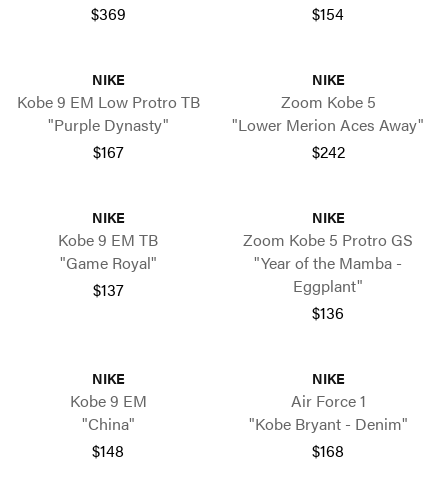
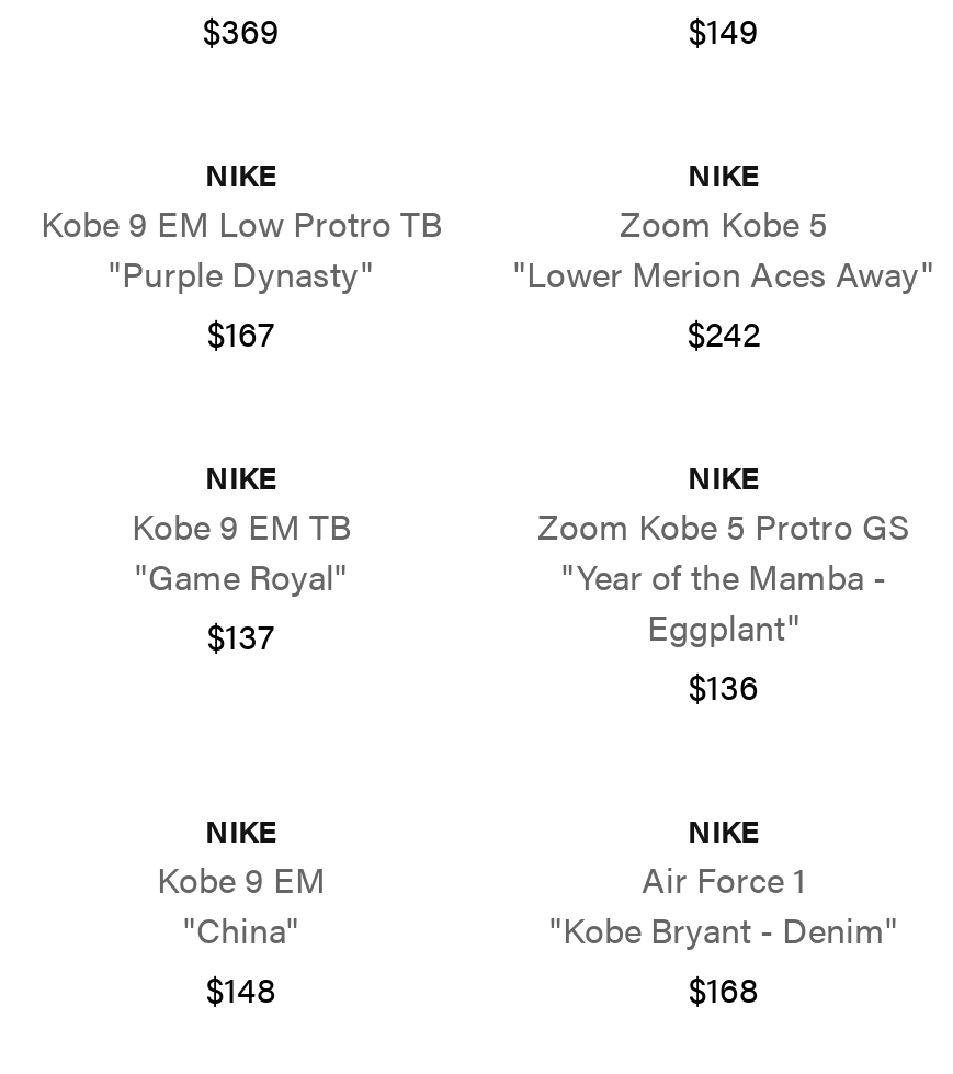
- $154
+ $149
